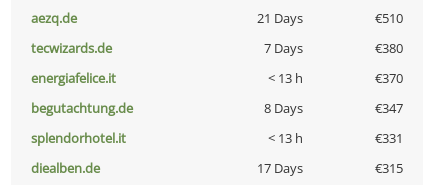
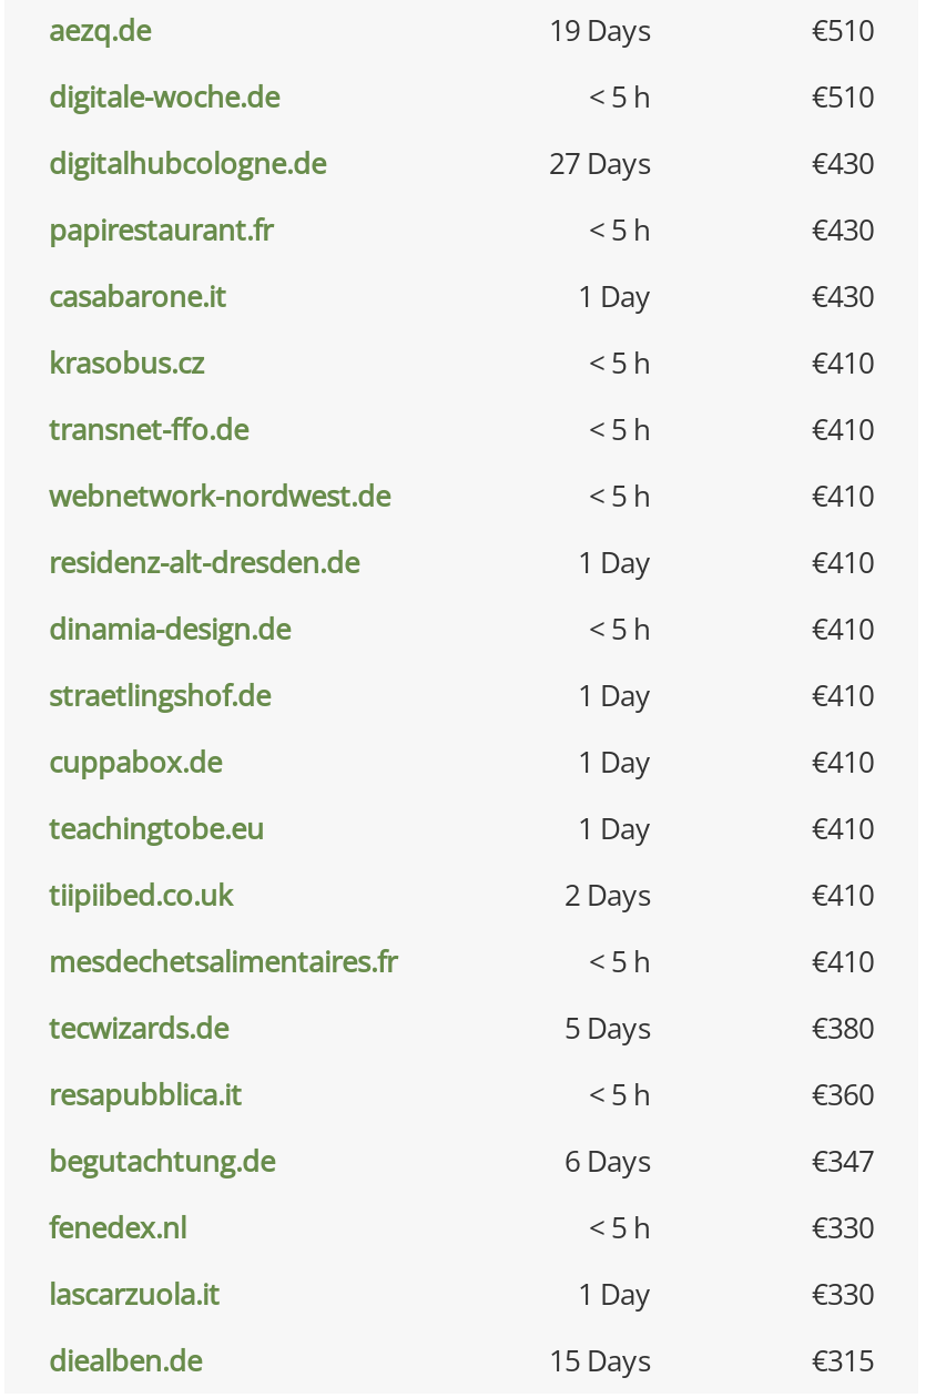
- 21 Days
+ 19 Days

+ digitale-woche.de
+ < 5 h
+ €510
+ digitalhubcologne.de
+ 27 Days
+ €430
+ papirestaurant.fr
+ < 5 h
+ €430
+ casabarone.it
+ 1 Day
+ €430
+ krasobus.cz
+ < 5 h
+ €410
+ transnet-ffo.de
+ < 5 h
+ €410
+ webnetwork-nordwest.de
+ < 5 h
+ €410
+ residenz-alt-dresden.de
+ 1 Day
+ €410
+ dinamia-design.de
+ < 5 h
+ €410
+ straetlingshof.de
+ 1 Day
+ €410
+ cuppabox.de
+ 1 Day
+ €410
+ teachingtobe.eu
+ 1 Day
+ €410
+ tiipiibed.co.uk
+ 2 Days
+ €410
+ mesdechetsalimentaires.fr
+ < 5 h
+ €410

- 7 Days
+ 5 Days

- energiafelice.it
- < 13 h
- €370
+ resapubblica.it
+ < 5 h
+ €360

- 8 Days
+ 6 Days

- splendorhotel.it
- < 13 h
- €331
+ fenedex.nl
+ < 5 h
+ €330
+ lascarzuola.it
+ 1 Day
+ €330

- 17 Days
+ 15 Days
